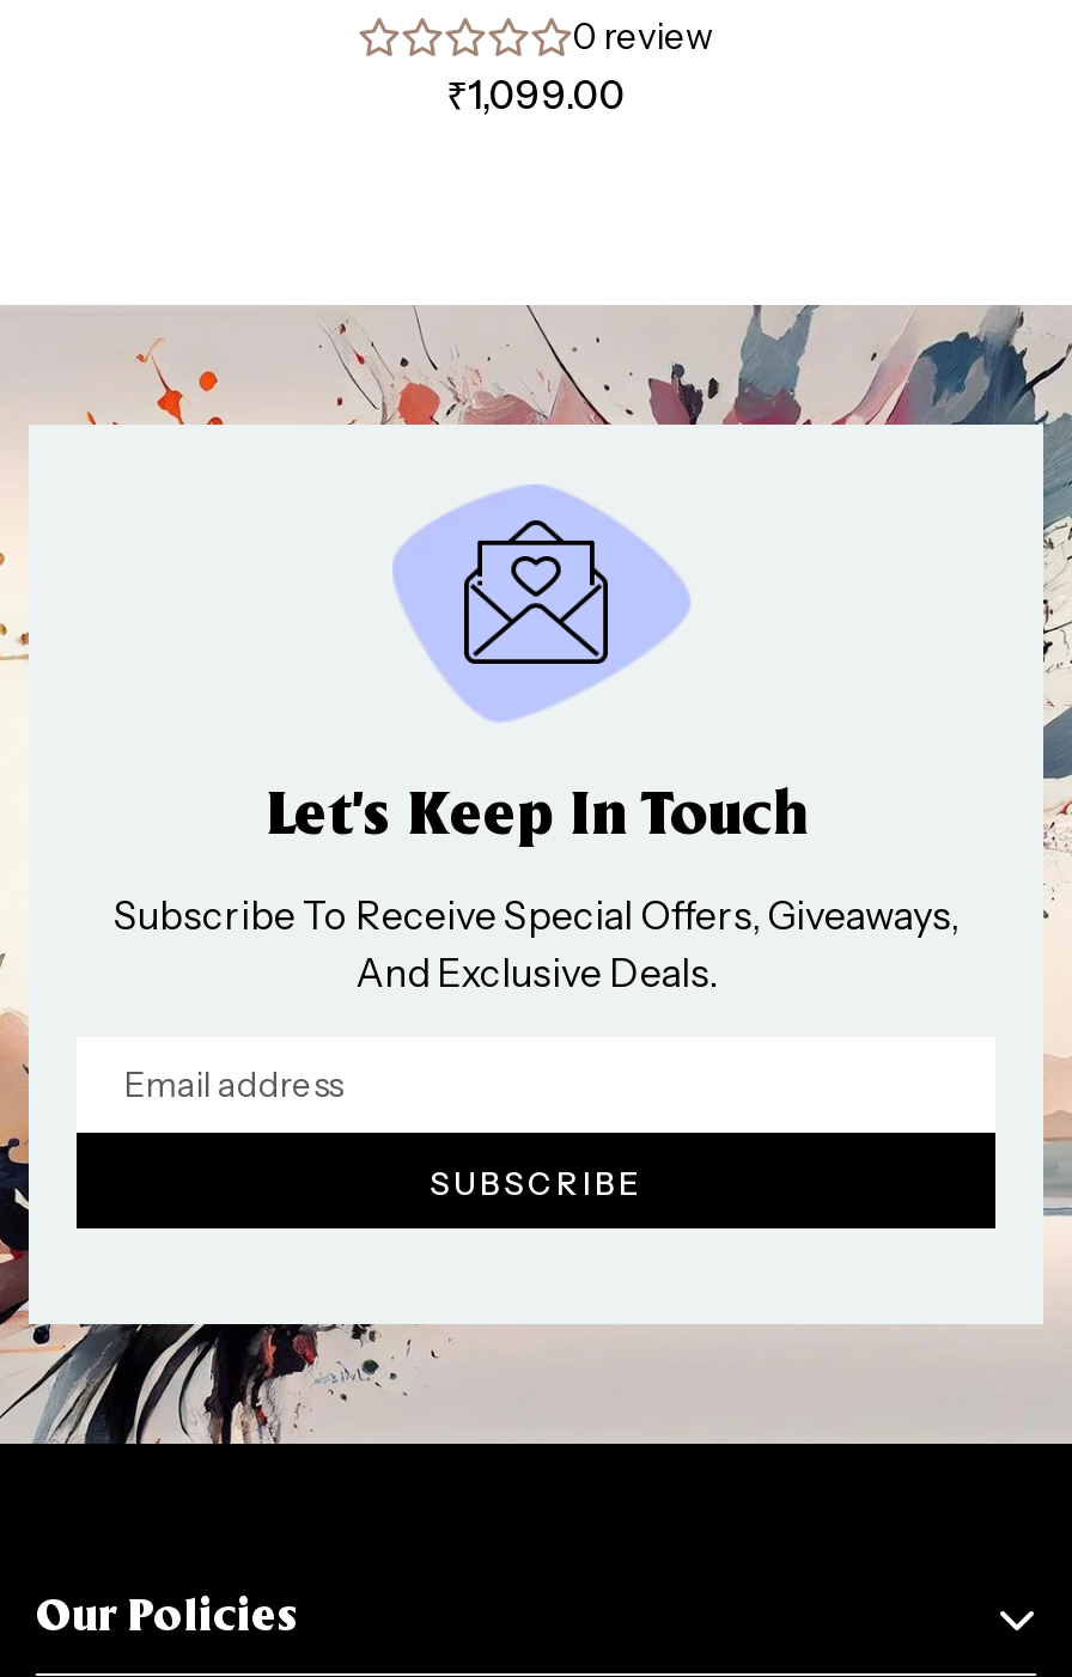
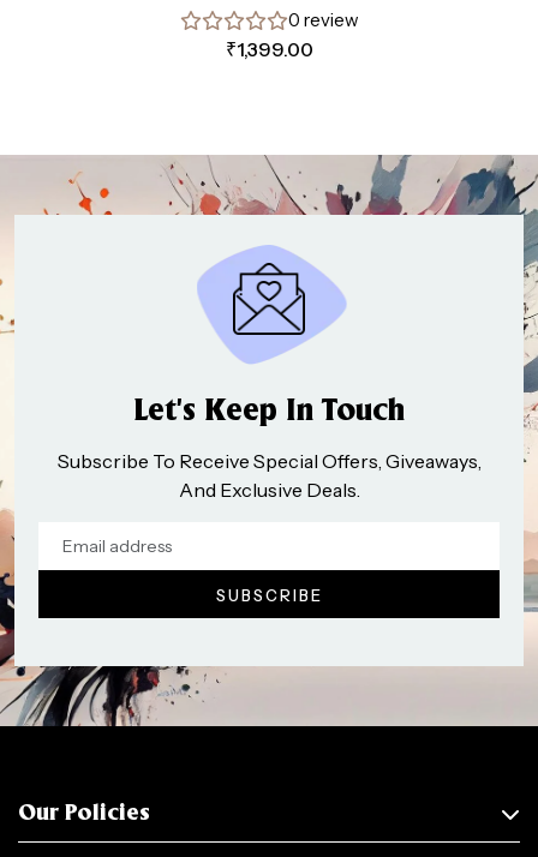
- ₹1,099.00
+ ₹1,399.00
